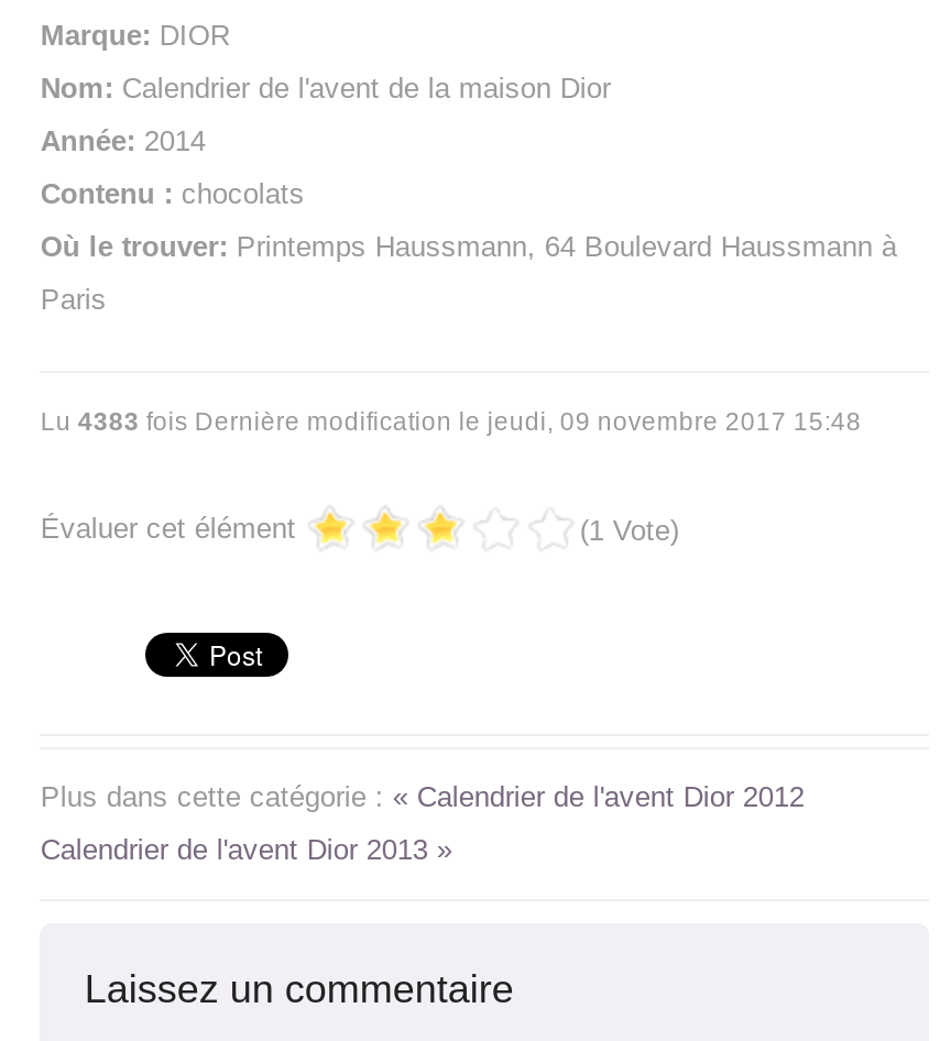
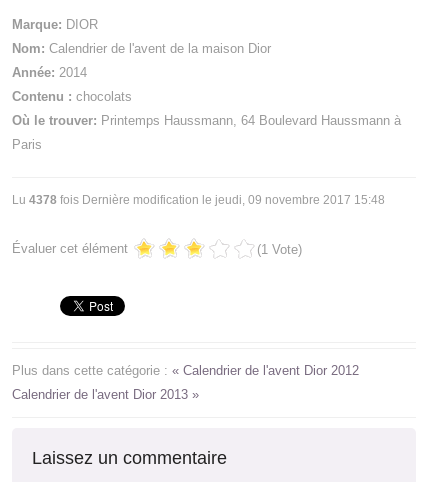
- Lu 4383 fois Dernière modification le jeudi, 09 novembre 2017 15:48
+ Lu 4378 fois Dernière modification le jeudi, 09 novembre 2017 15:48
